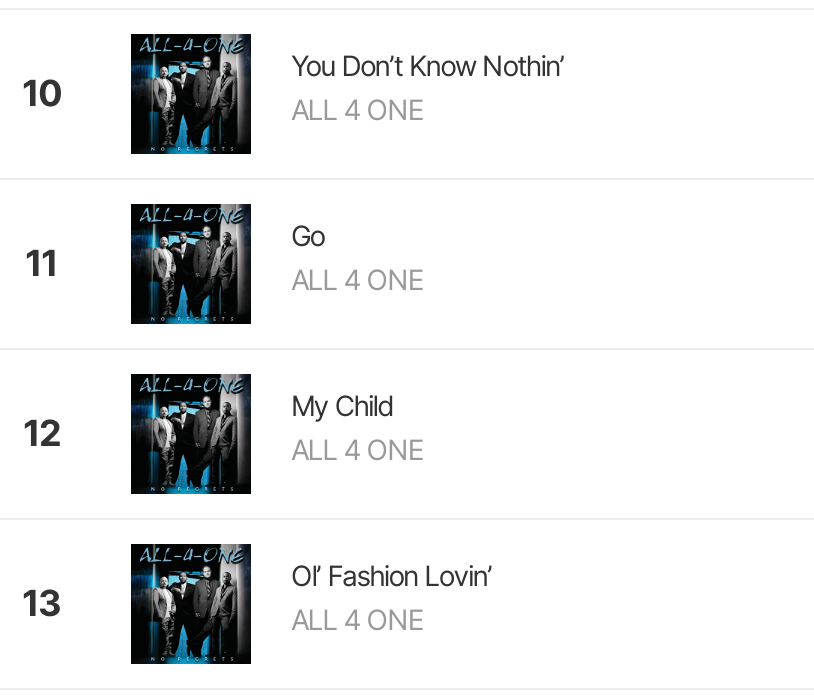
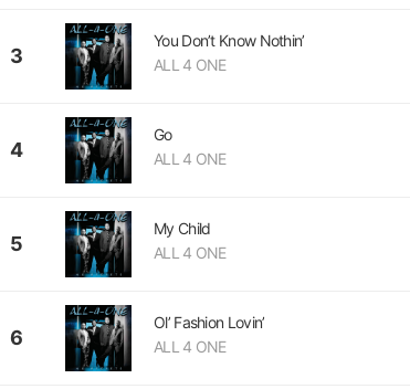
- 10
+ 3

- 11
+ 4

- 12
+ 5

- 13
+ 6
